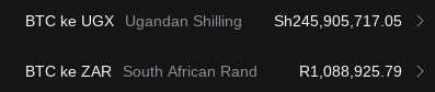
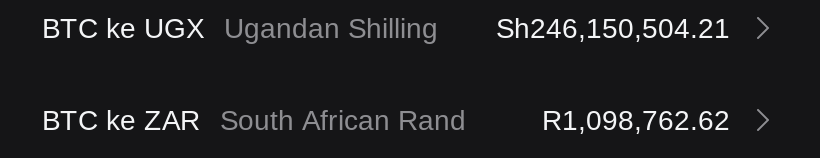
- BTC ke UGX Ugandan Shilling Sh245,905,717.05
+ BTC ke UGX Ugandan Shilling Sh246,150,504.21

- R1,088,925.79
+ R1,098,762.62
